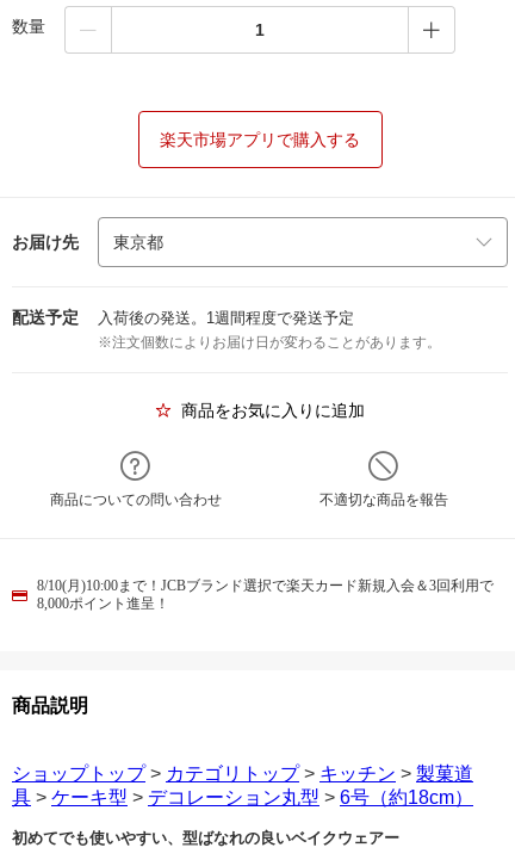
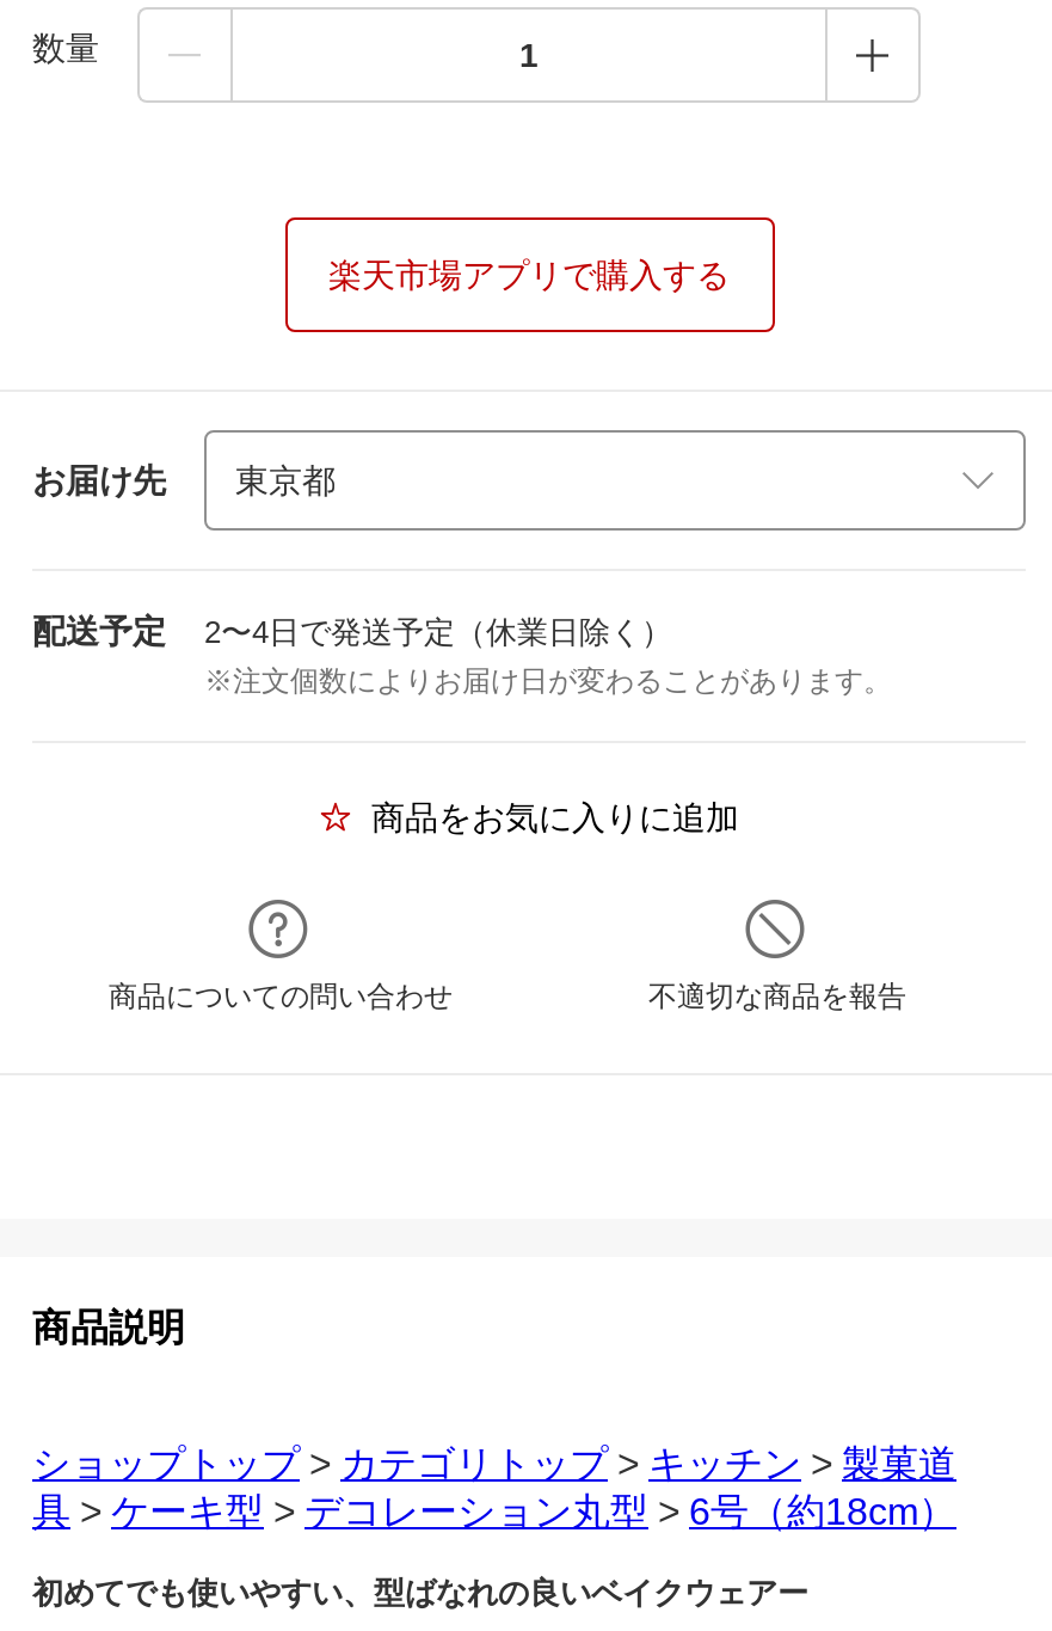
- 入荷後の発送。1週間程度で発送予定
+ 2〜4日で発送予定（休業日除く）

- 8/10(月)10:00まで！JCBブランド選択で楽天カード新規入会＆3回利用で
- 8,000ポイント進呈！
